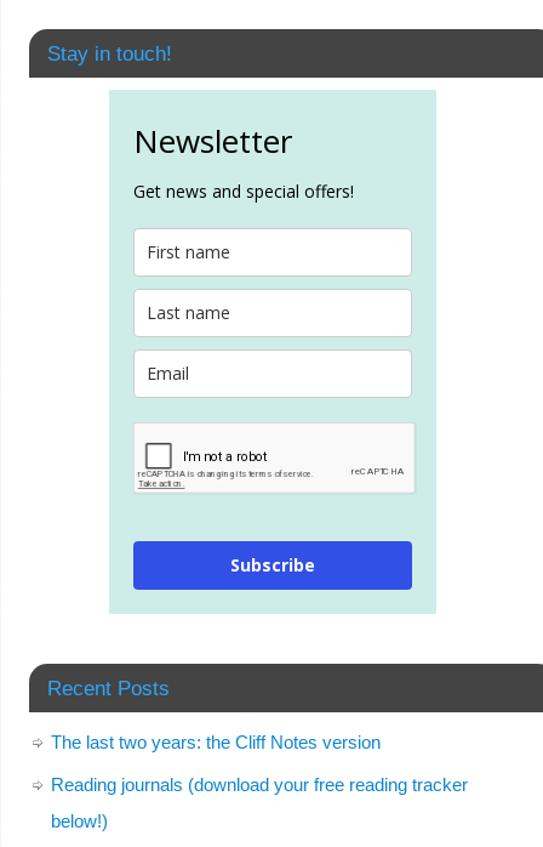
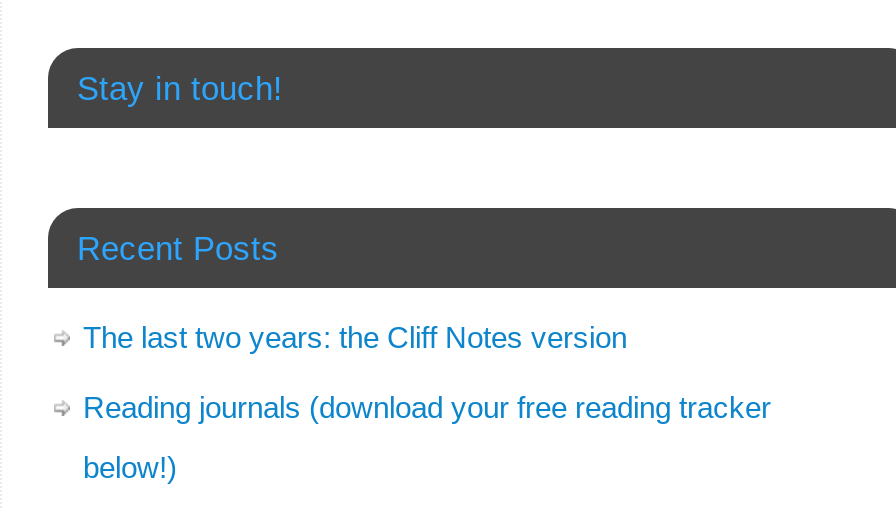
- [image]
- Newsletter
- Get news and special offers!

- Subscribe
